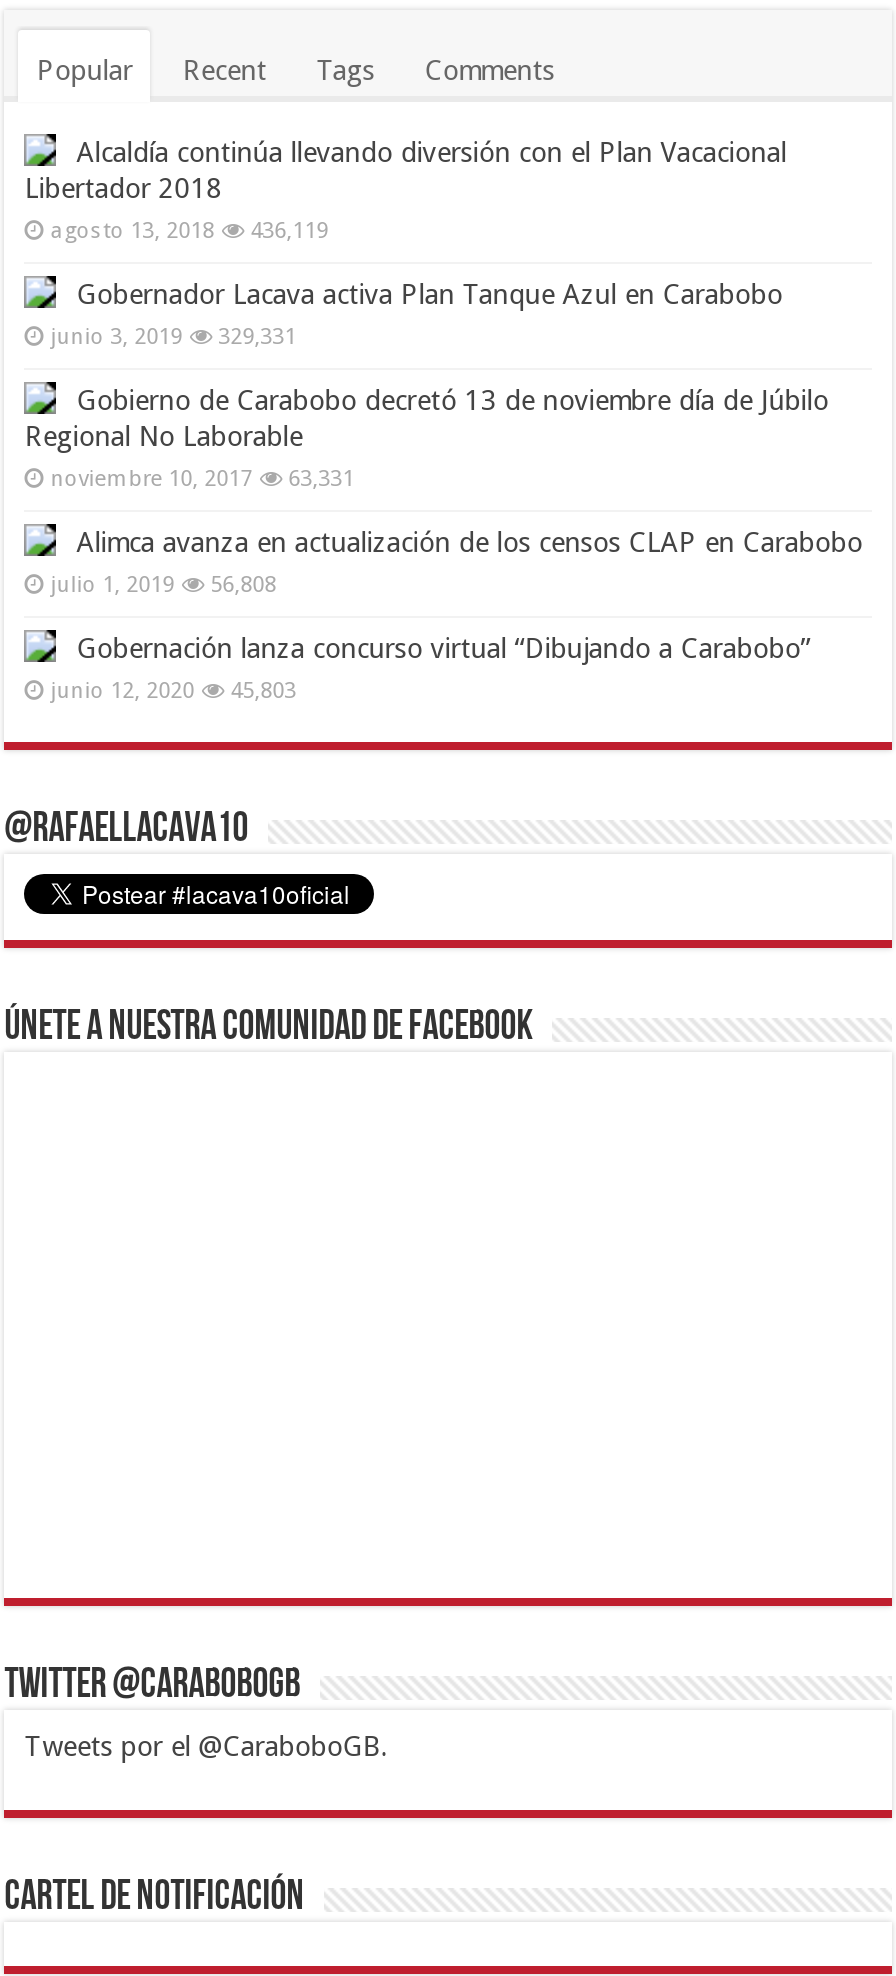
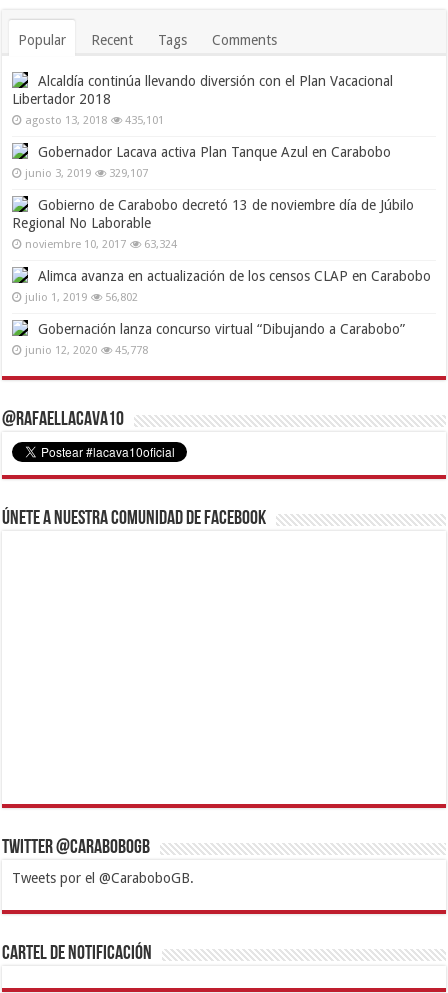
- agosto 13, 2018 436,119
+ agosto 13, 2018 435,101

- junio 3, 2019 329,331
+ junio 3, 2019 329,107

- noviembre 10, 2017 63,331
+ noviembre 10, 2017 63,324

- julio 1, 2019 56,808
+ julio 1, 2019 56,802

- junio 12, 2020 45,803
+ junio 12, 2020 45,778
